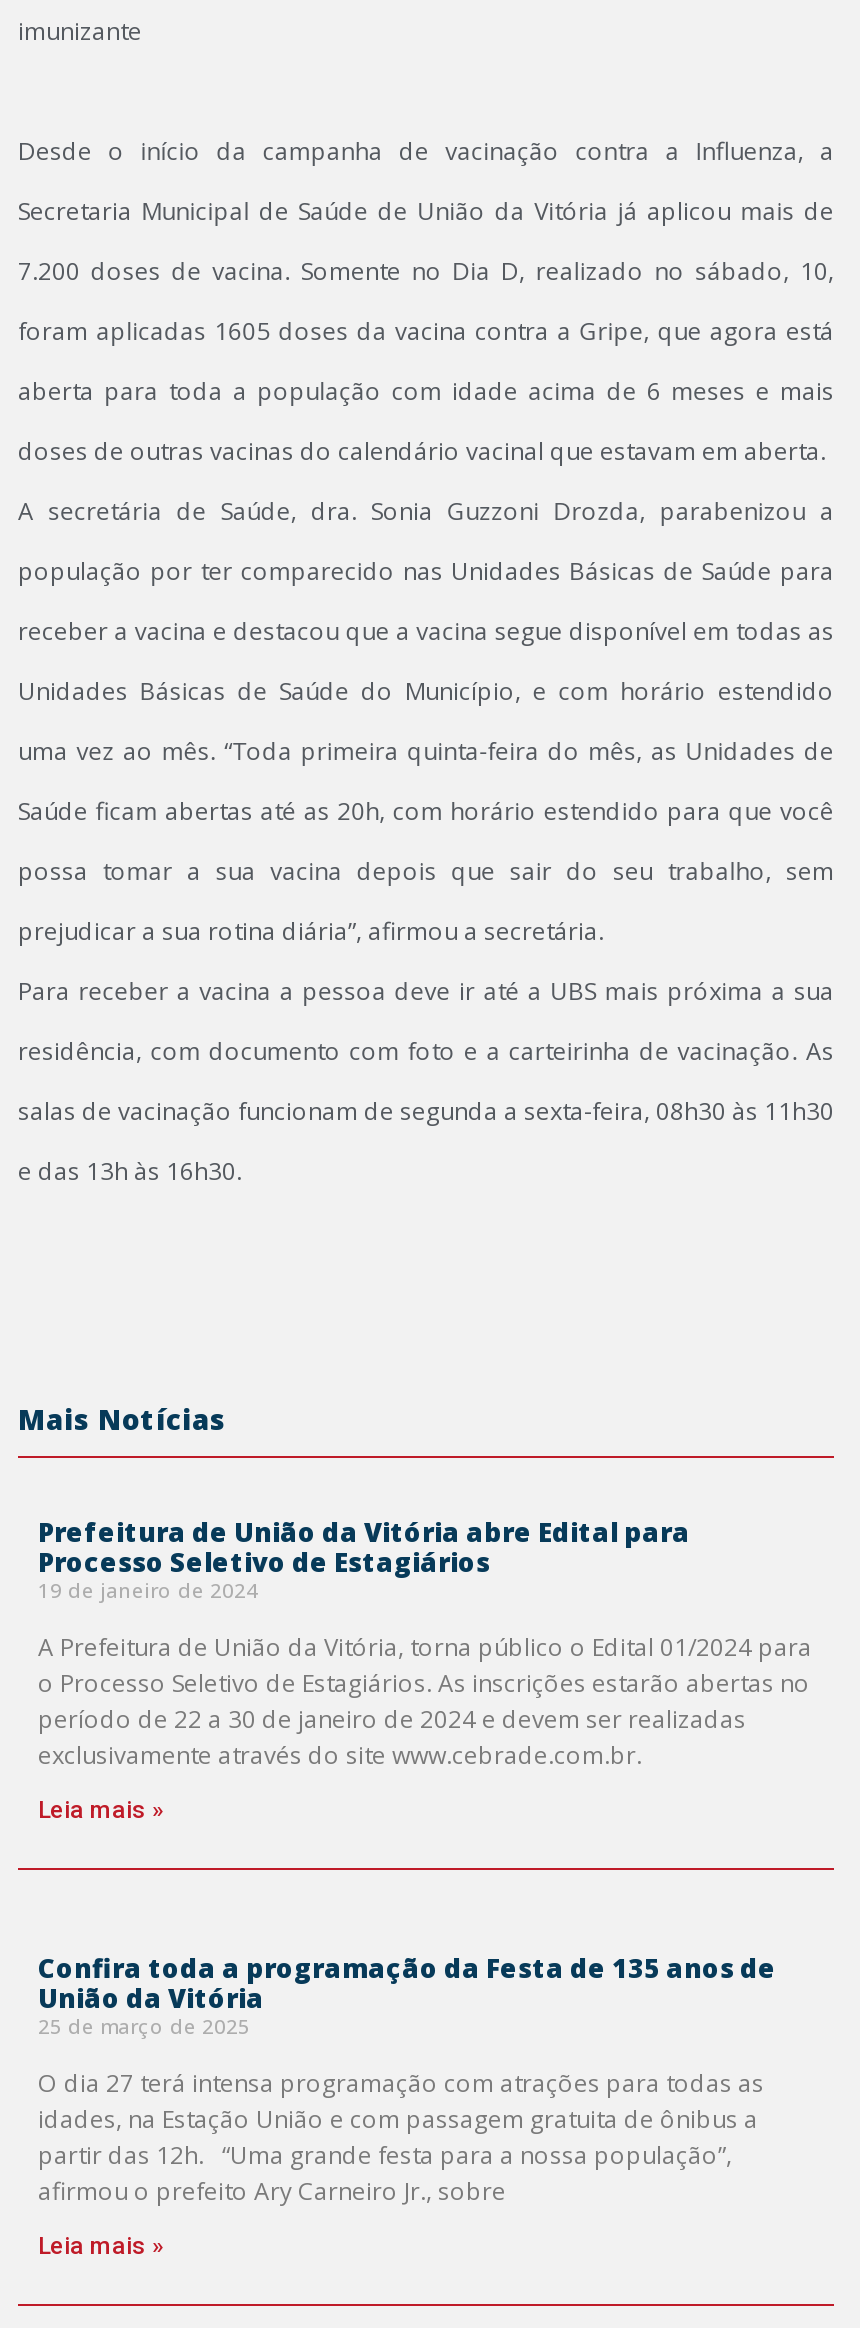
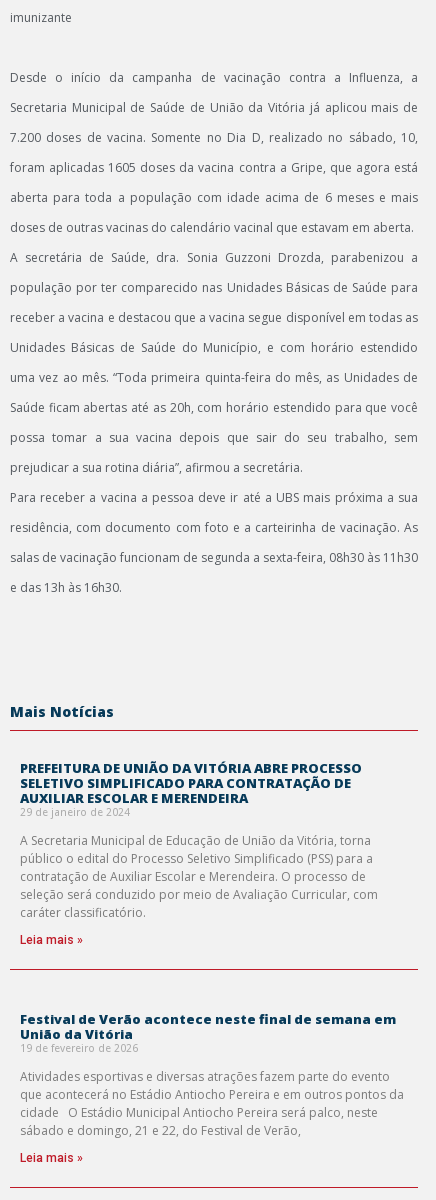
- Prefeitura de União da Vitória abre Edital para
- Processo Seletivo de Estagiários
- 19 de janeiro de 2024
+ PREFEITURA DE UNIÃO DA VITÓRIA ABRE PROCESSO
+ SELETIVO SIMPLIFICADO PARA CONTRATAÇÃO DE
+ AUXILIAR ESCOLAR E MERENDEIRA
+ 29 de janeiro de 2024

- A Prefeitura de União da Vitória, torna público o Edital 01/2024 para
- o Processo Seletivo de Estagiários. As inscrições estarão abertas no
- período de 22 a 30 de janeiro de 2024 e devem ser realizadas
- exclusivamente através do site www.cebrade.com.br.
+ A Secretaria Municipal de Educação de União da Vitória, torna
+ público o edital do Processo Seletivo Simplificado (PSS) para a
+ contratação de Auxiliar Escolar e Merendeira. O processo de
+ seleção será conduzido por meio de Avaliação Curricular, com
+ caráter classificatório.

- Confira toda a programação da Festa de 135 anos de
+ Festival de Verão acontece neste final de semana em

- 25 de março de 2025
+ 19 de fevereiro de 2026

- O dia 27 terá intensa programação com atrações para todas as
- idades, na Estação União e com passagem gratuita de ônibus a
- partir das 12h. “Uma grande festa para a nossa população”,
- afirmou o prefeito Ary Carneiro Jr., sobre
+ Atividades esportivas e diversas atrações fazem parte do evento
+ que acontecerá no Estádio Antiocho Pereira e em outros pontos da
+ cidade O Estádio Municipal Antiocho Pereira será palco, neste
+ sábado e domingo, 21 e 22, do Festival de Verão,
